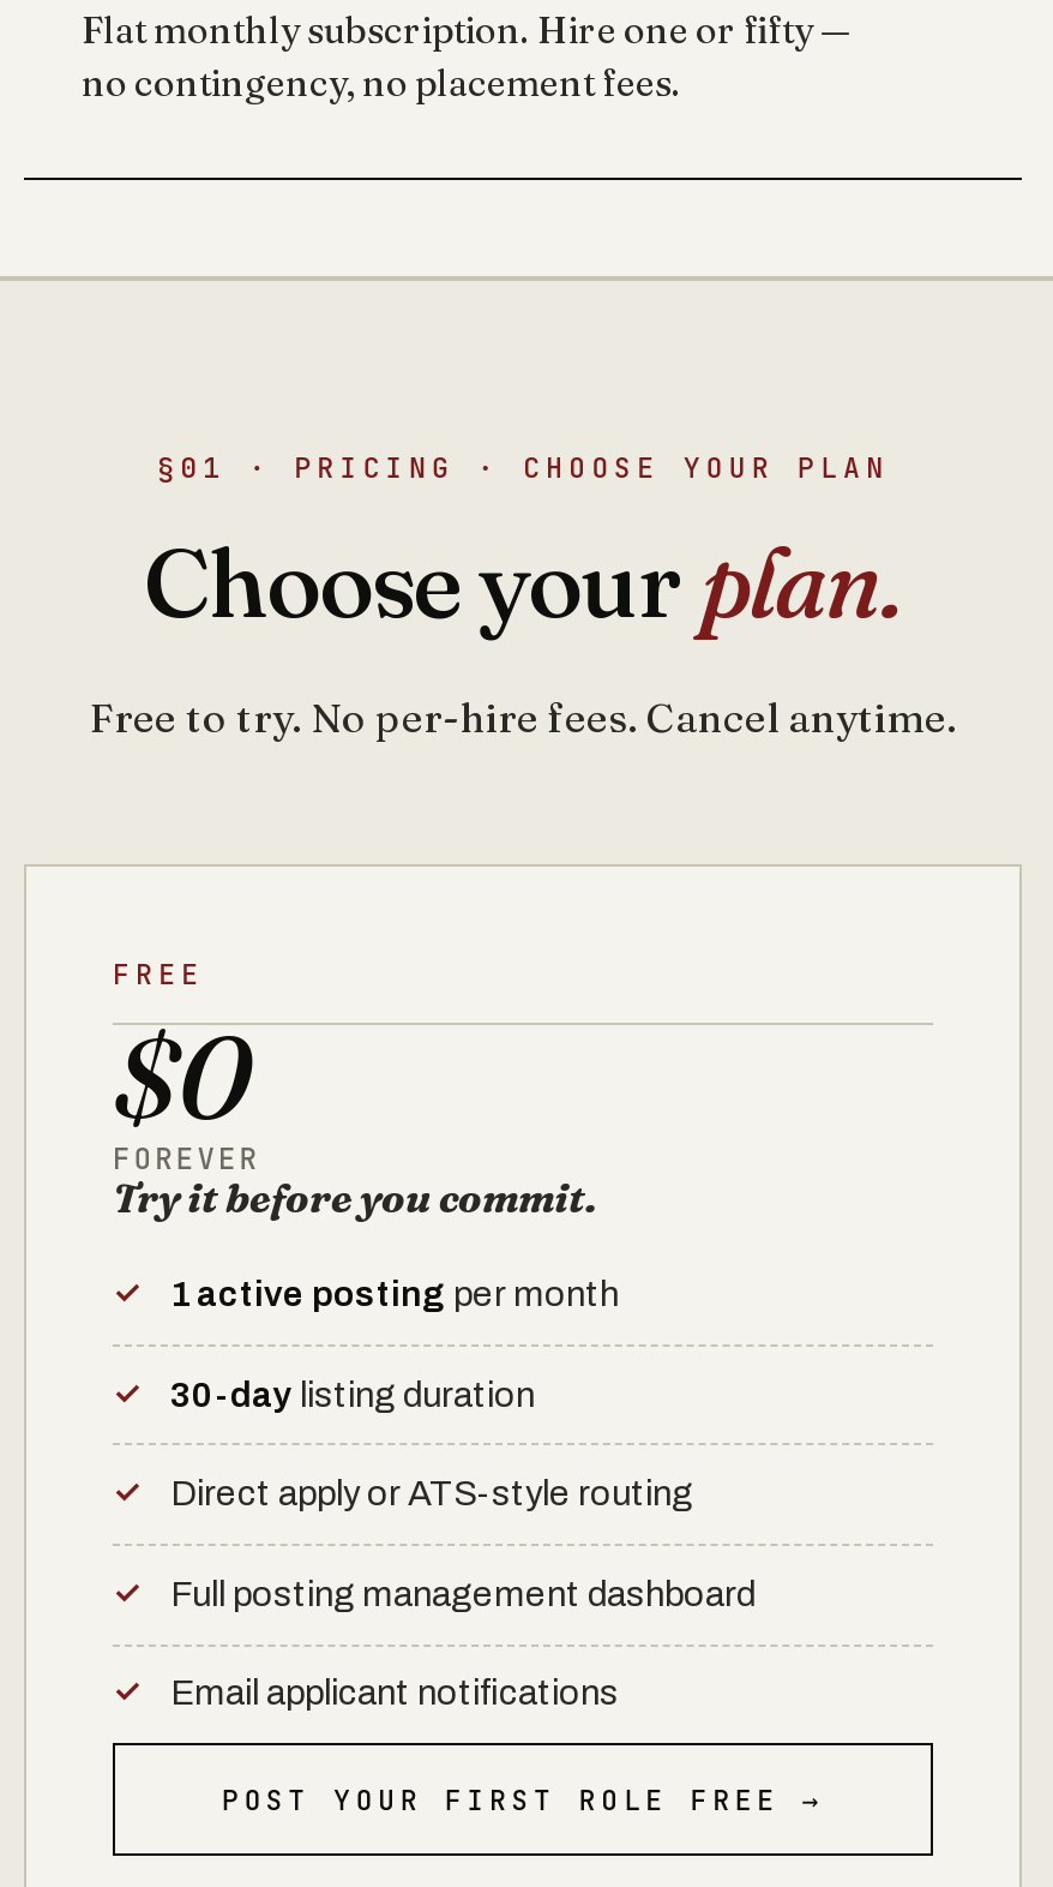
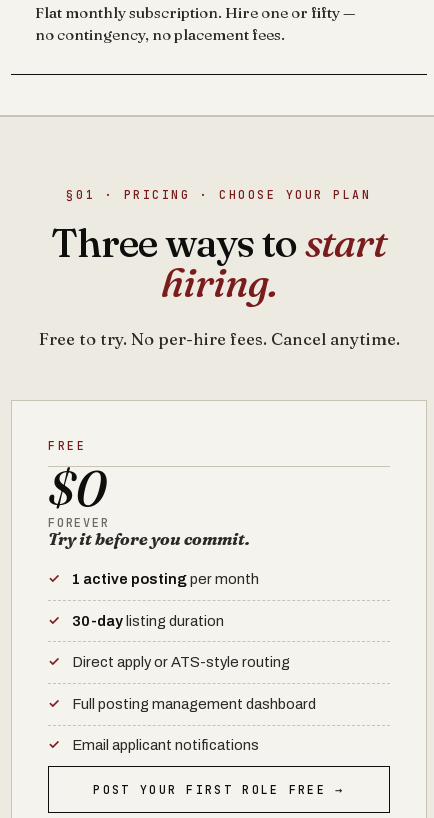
- Choose your plan.
+ Three ways to start
+ hiring.
